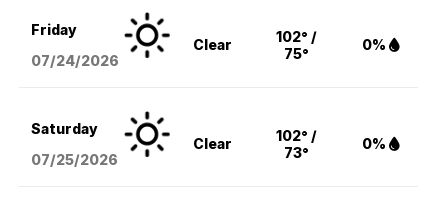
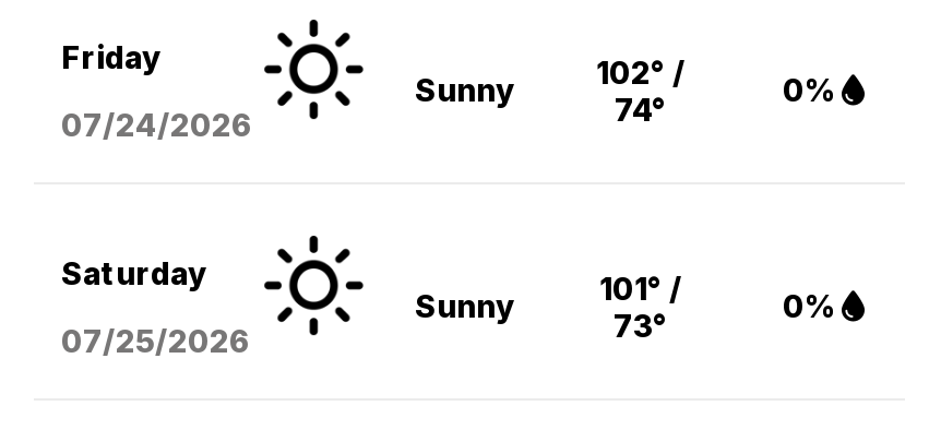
- Clear
+ Sunny

- 75°
+ 74°

- Clear
- 102° /
+ Sunny
+ 101° /
